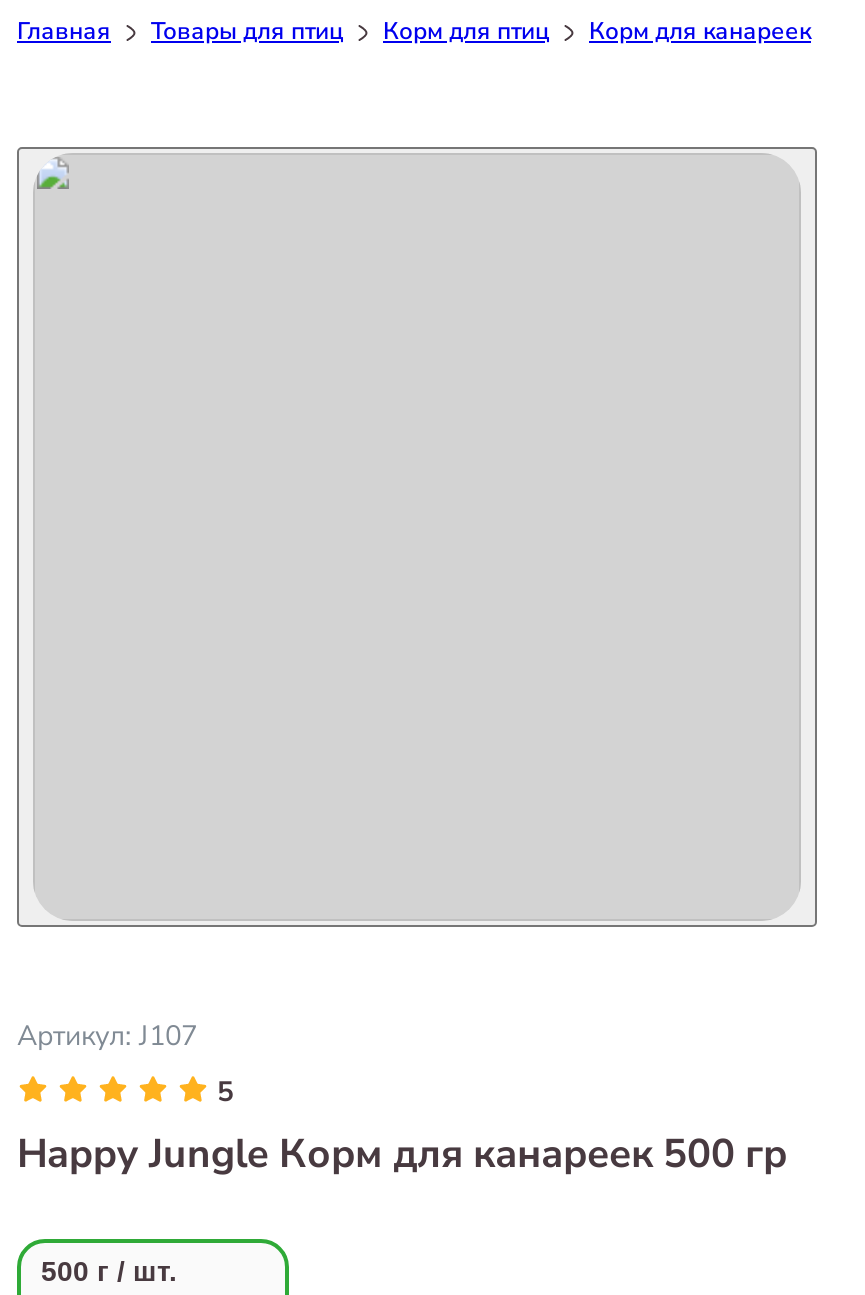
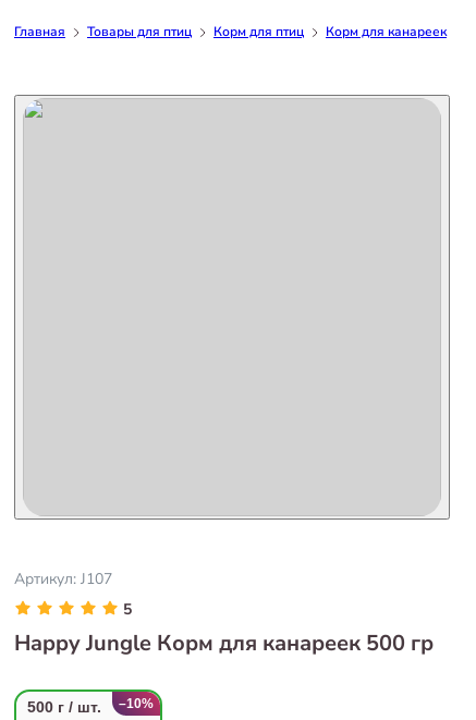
+ –10%
